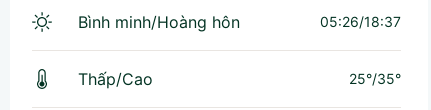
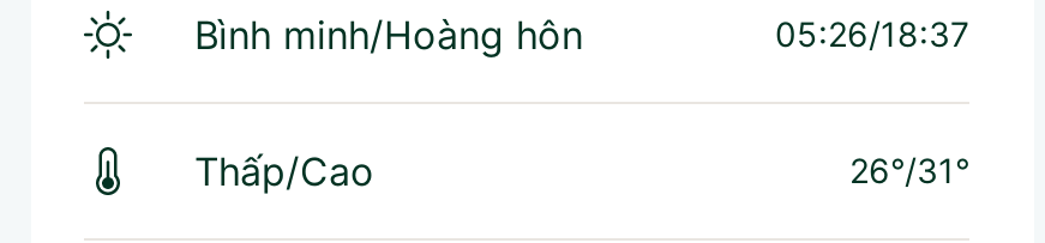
- 25°/35°
+ 26°/31°
